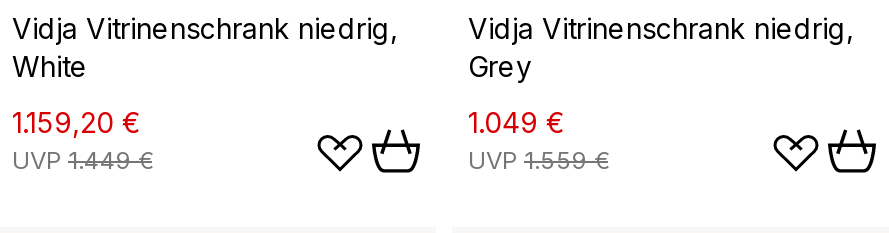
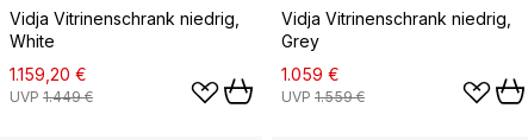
- 1.049 €
+ 1.059 €
